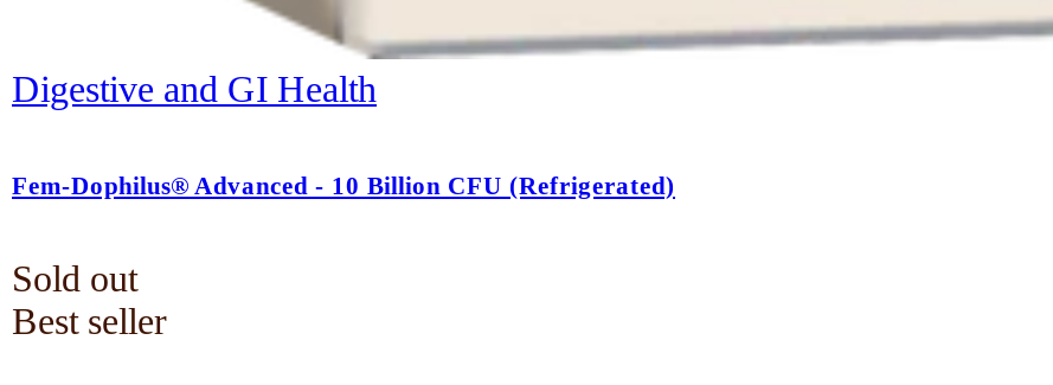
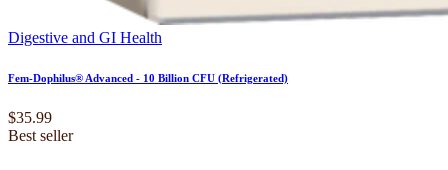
- Sold out
+ $35.99
